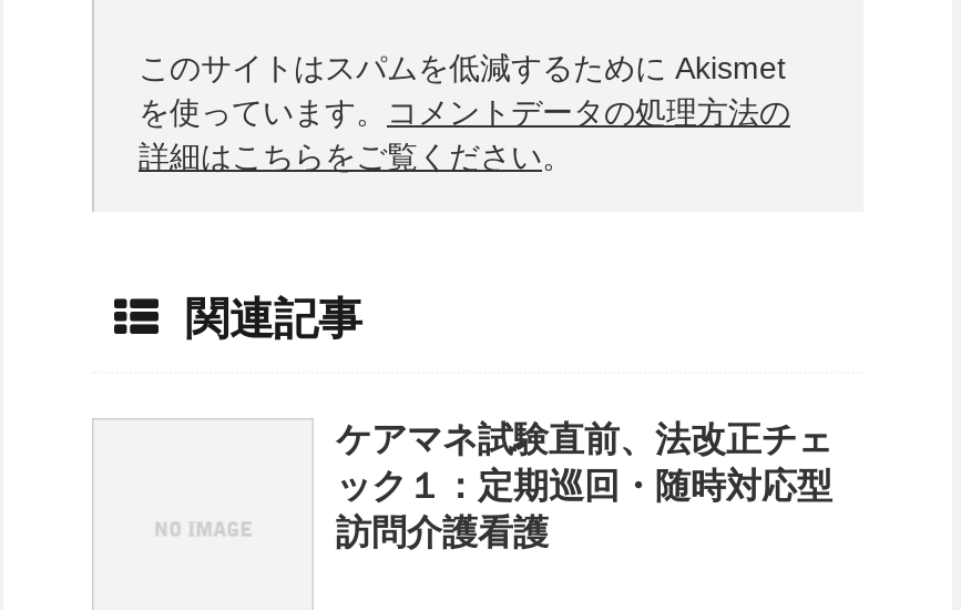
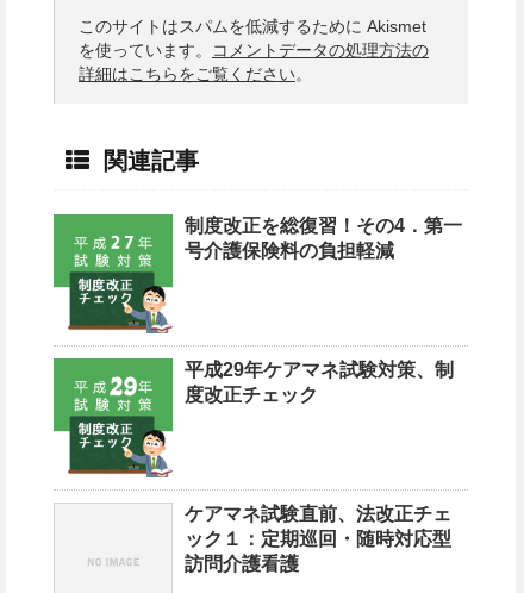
+ [image]
+ 制度改正を総復習！その4．第一
+ 号介護保険料の負担軽減

+ [image]
+ 平成29年ケアマネ試験対策、制
+ 度改正チェック
